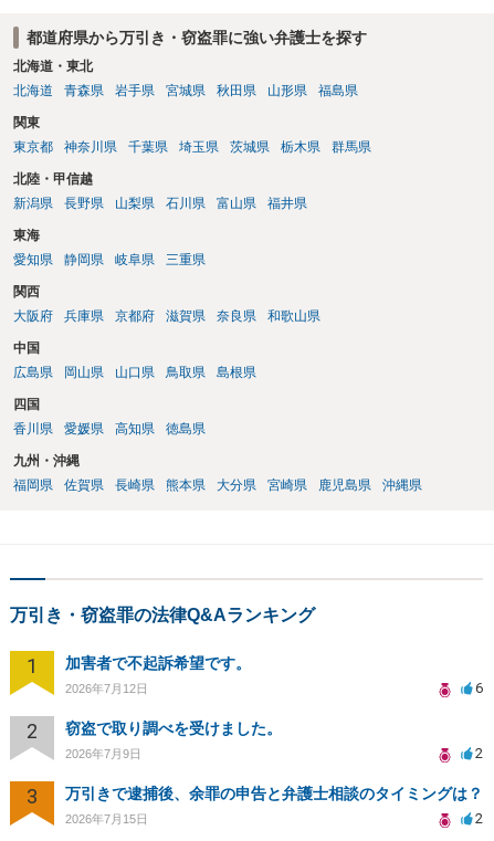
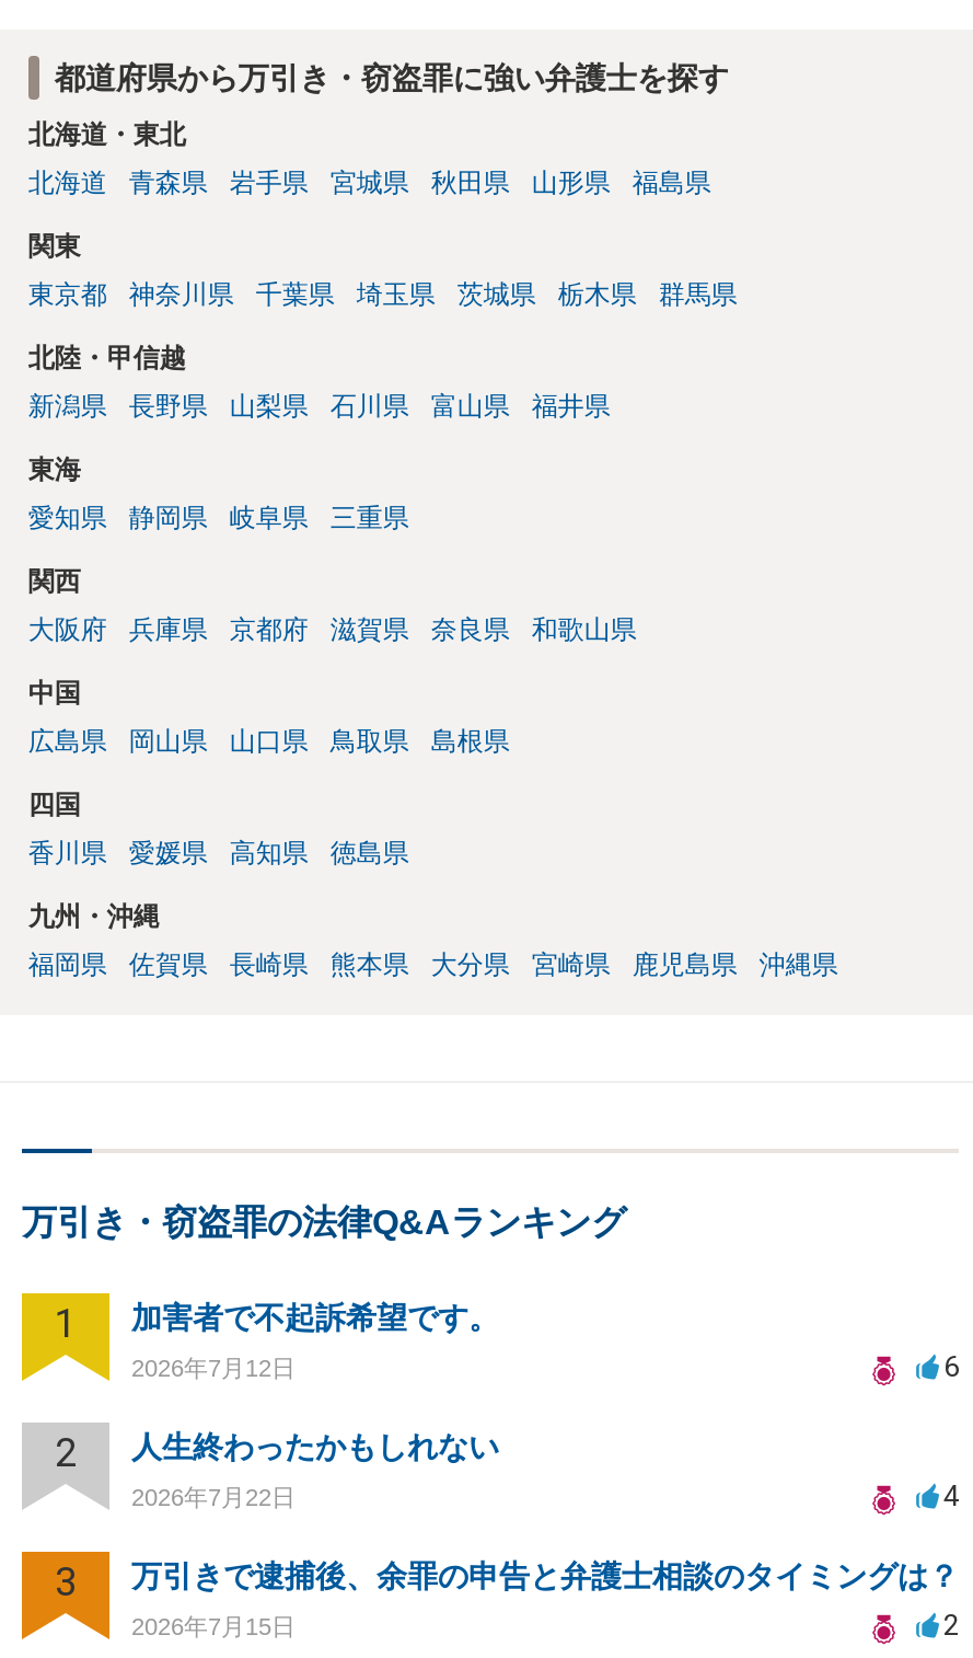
- 窃盗で取り調べを受けました。
+ 人生終わったかもしれない

- 2026年7月9日
- 2
+ 2026年7月22日
+ 4
